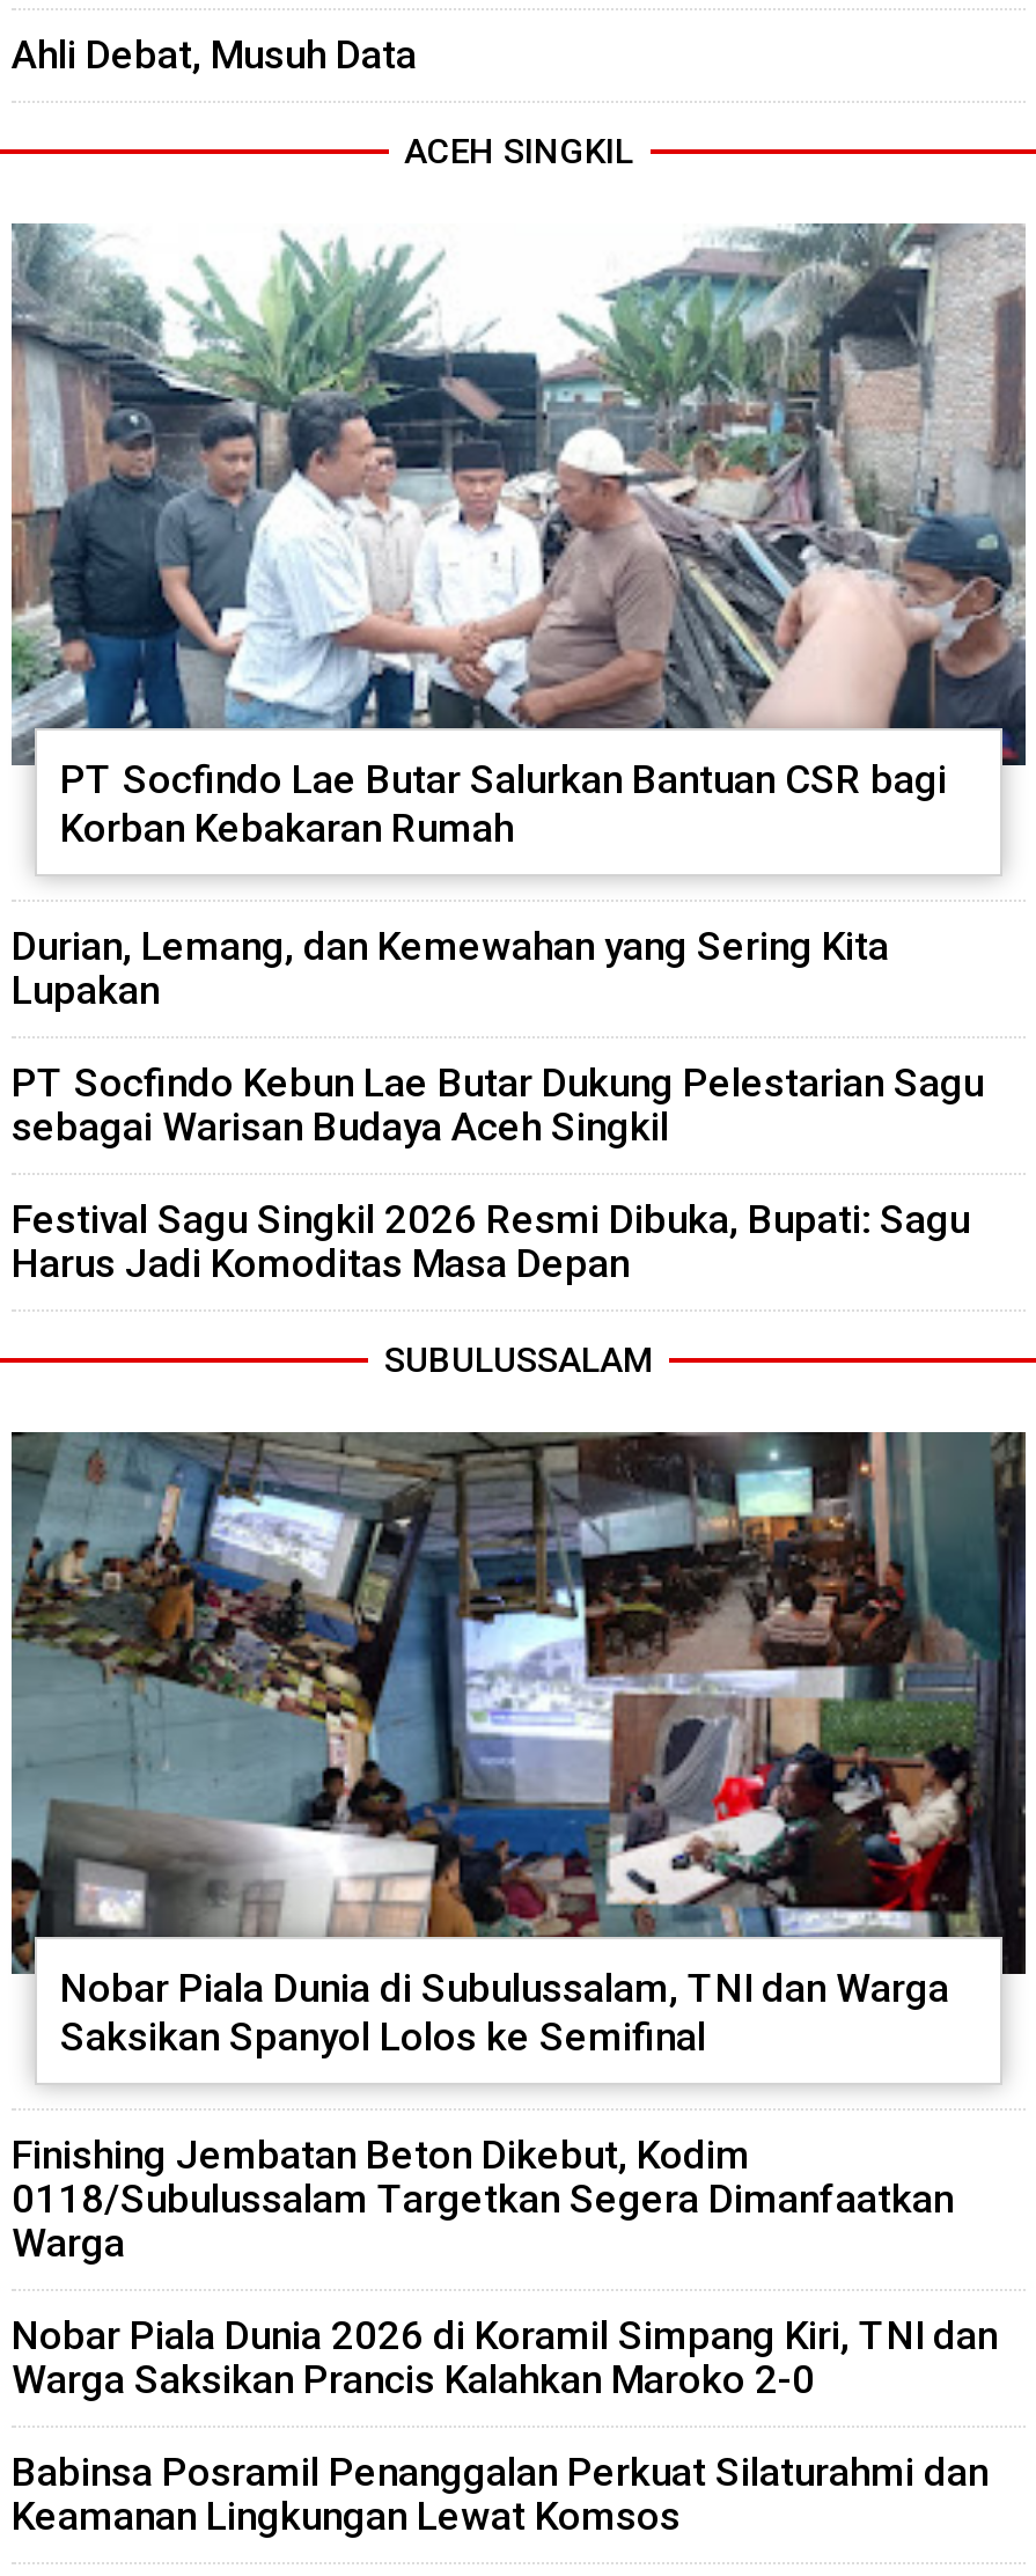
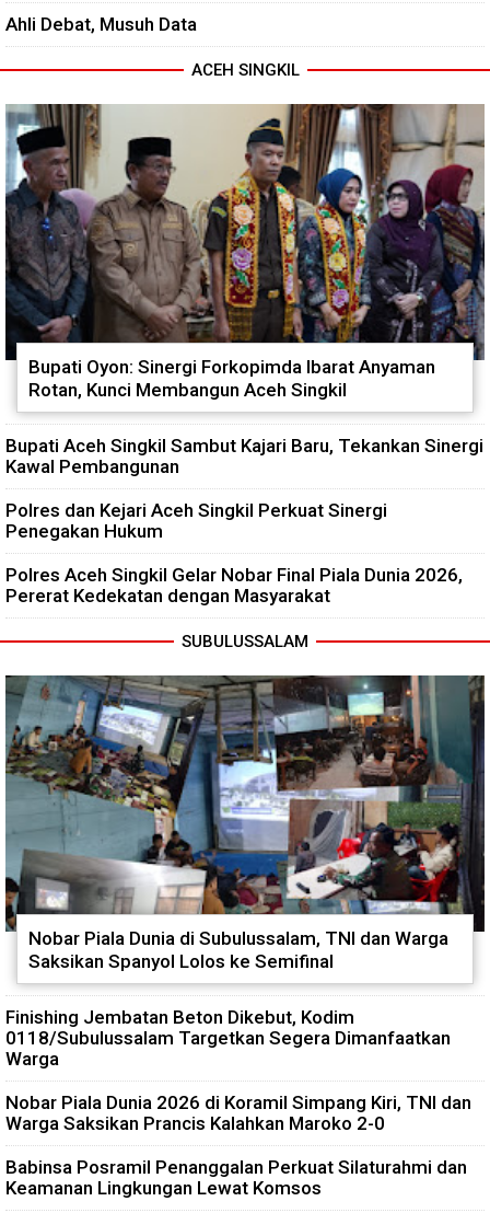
- [image]
- PT Socfindo Lae Butar Salurkan Bantuan CSR bagi
- Korban Kebakaran Rumah
+ [image]
+ Bupati Oyon: Sinergi Forkopimda Ibarat Anyaman
+ Rotan, Kunci Membangun Aceh Singkil

- Durian, Lemang, dan Kemewahan yang Sering Kita
- Lupakan
+ Bupati Aceh Singkil Sambut Kajari Baru, Tekankan Sinergi
+ Kawal Pembangunan

- PT Socfindo Kebun Lae Butar Dukung Pelestarian Sagu
- sebagai Warisan Budaya Aceh Singkil
+ Polres dan Kejari Aceh Singkil Perkuat Sinergi
+ Penegakan Hukum

- Festival Sagu Singkil 2026 Resmi Dibuka, Bupati: Sagu
- Harus Jadi Komoditas Masa Depan
+ Polres Aceh Singkil Gelar Nobar Final Piala Dunia 2026,
+ Pererat Kedekatan dengan Masyarakat
